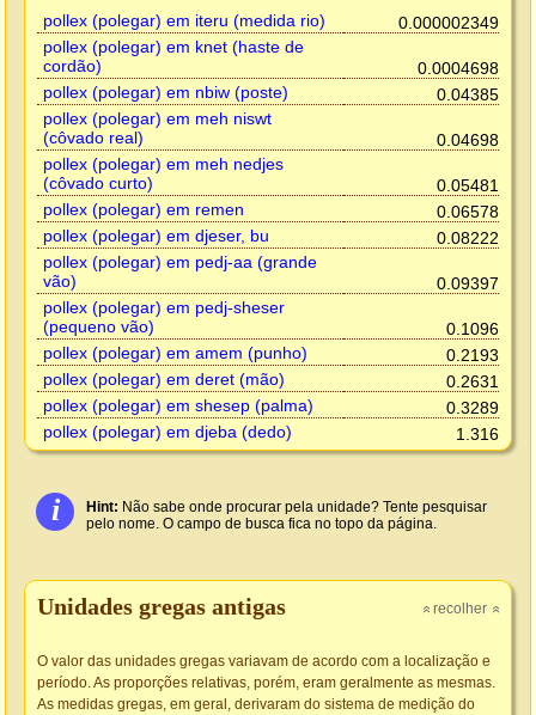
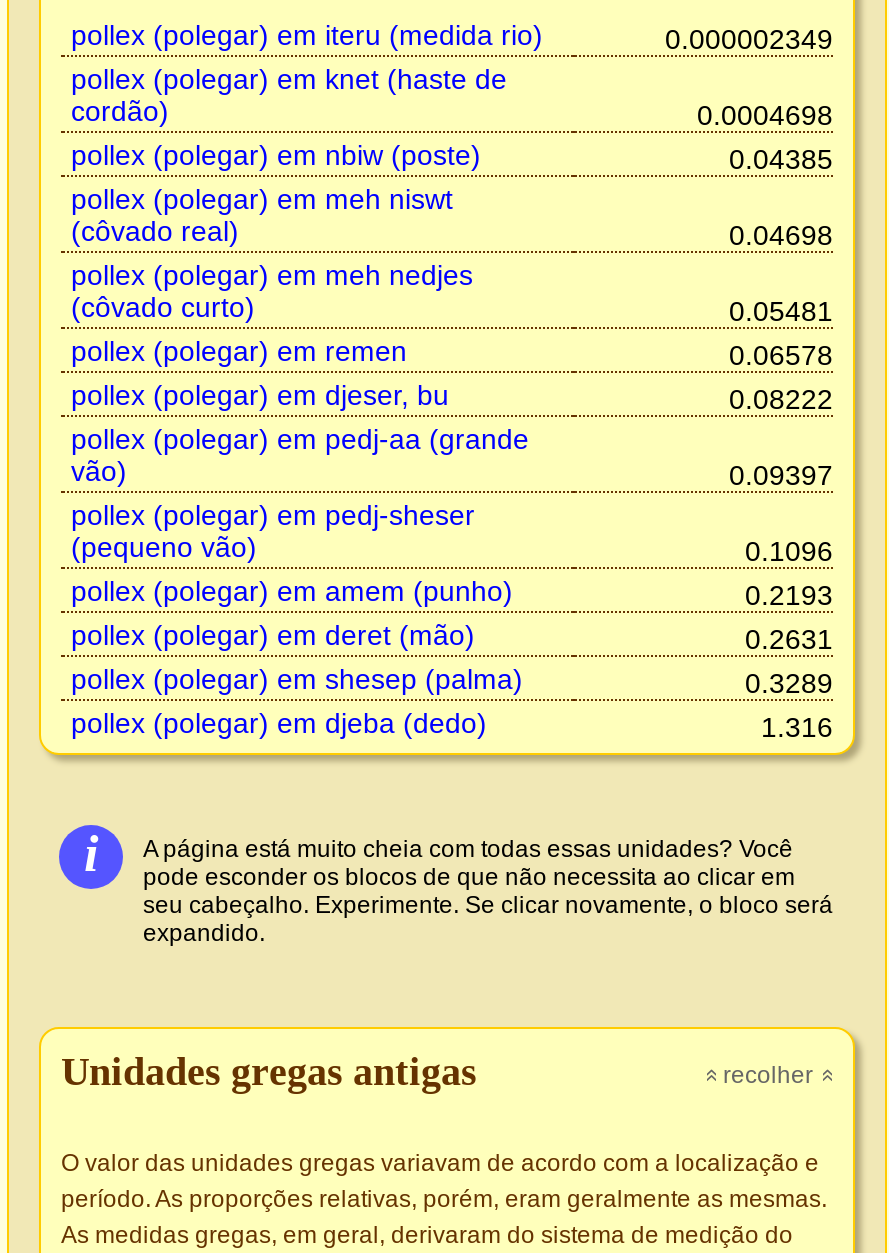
- Hint: Não sabe onde procurar pela unidade? Tente pesquisar
- pelo nome. O campo de busca fica no topo da página.
+ A página está muito cheia com todas essas unidades? Você
+ pode esconder os blocos de que não necessita ao clicar em
+ seu cabeçalho. Experimente. Se clicar novamente, o bloco será
+ expandido.
